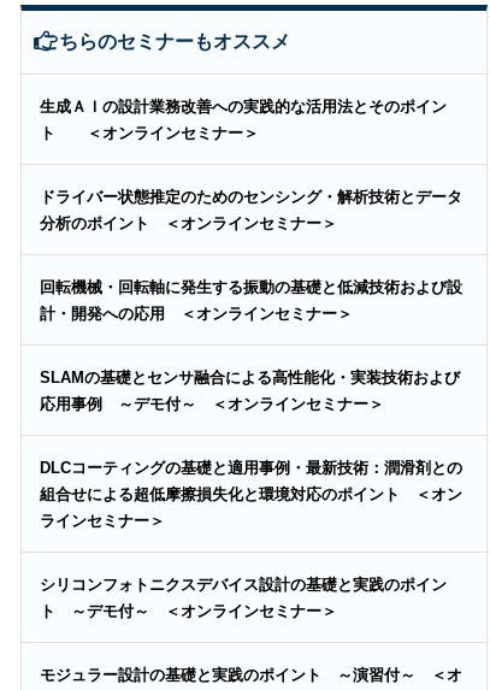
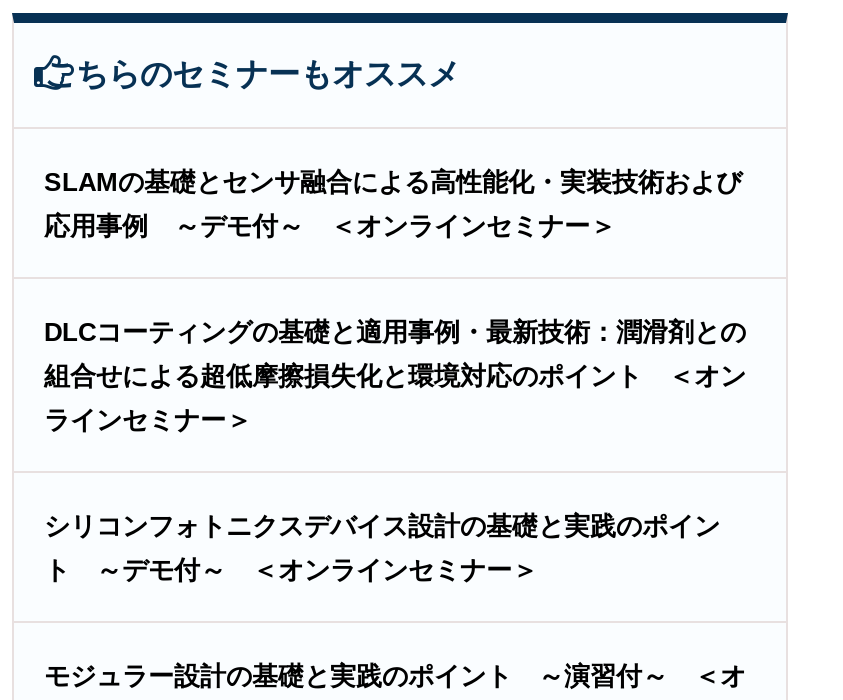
- 生成ＡＩの設計業務改善への実践的な活用法とそのポイン
- ト ＜オンラインセミナー＞

- ドライバー状態推定のためのセンシング・解析技術とデータ
- 分析のポイント ＜オンラインセミナー＞

- 回転機械・回転軸に発生する振動の基礎と低減技術および設
- 計・開発への応用 ＜オンラインセミナー＞
